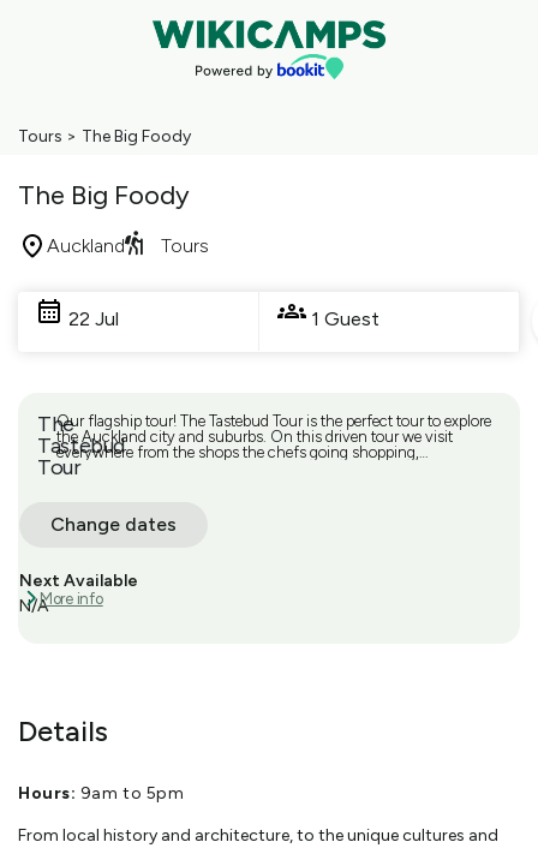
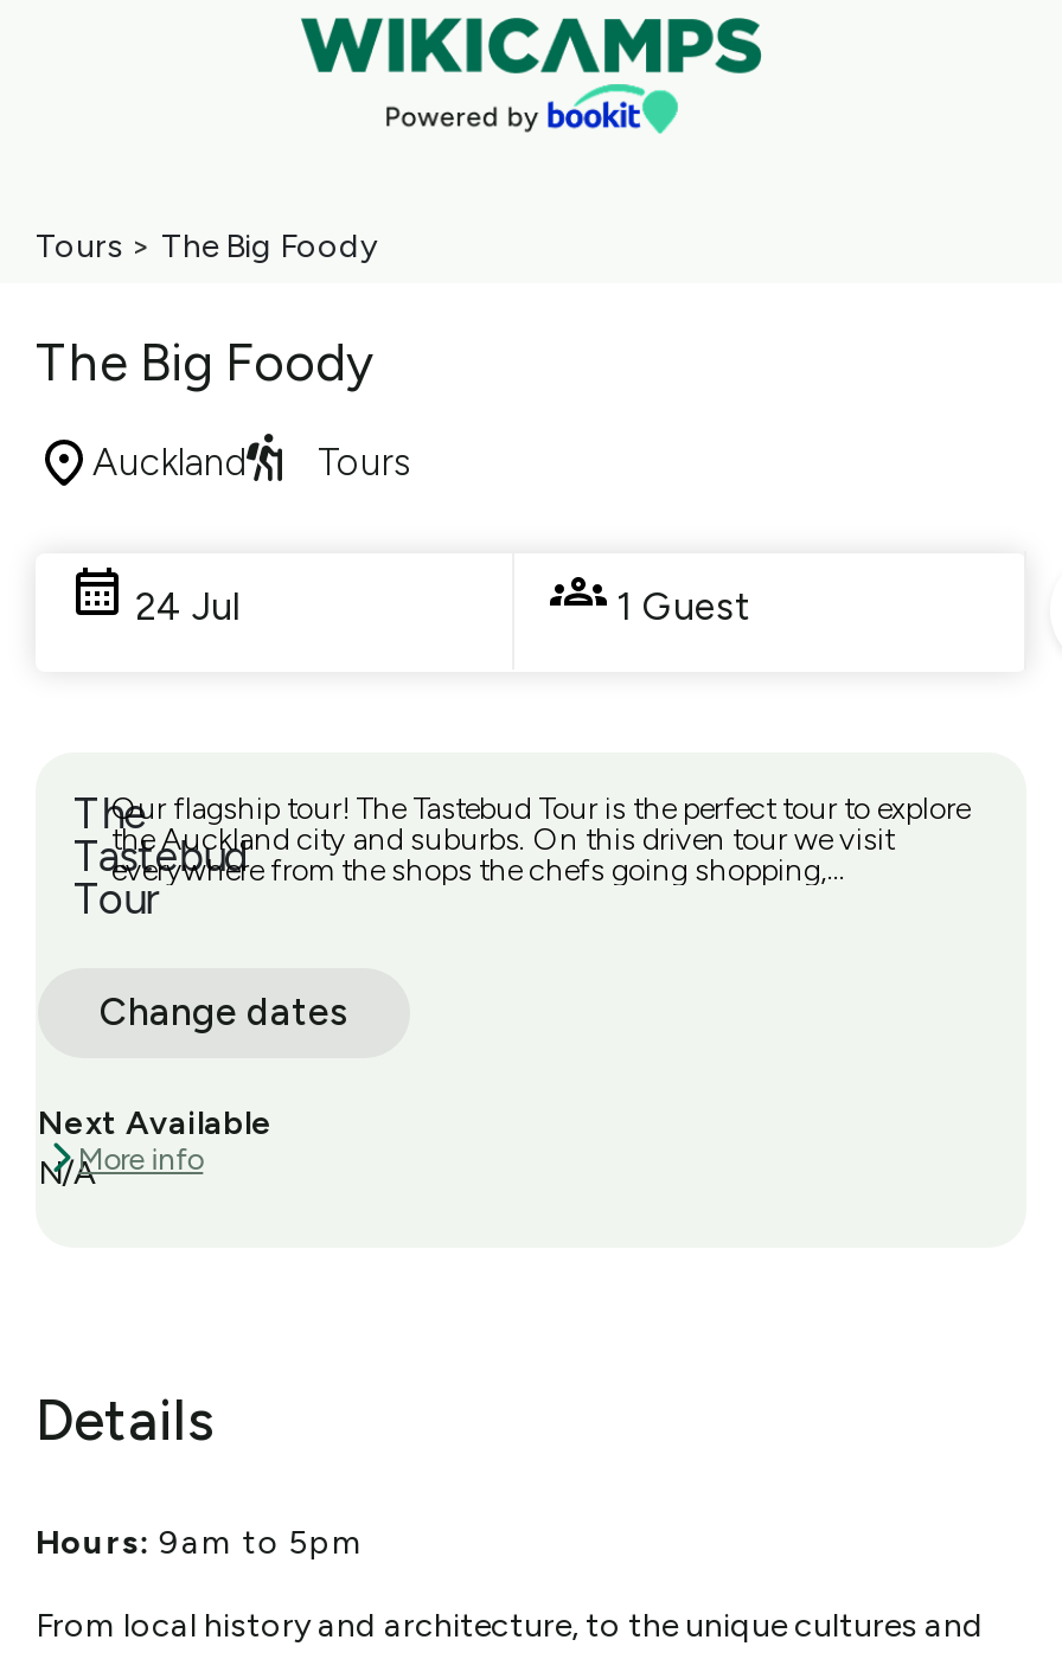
- 22 Jul
+ 24 Jul
